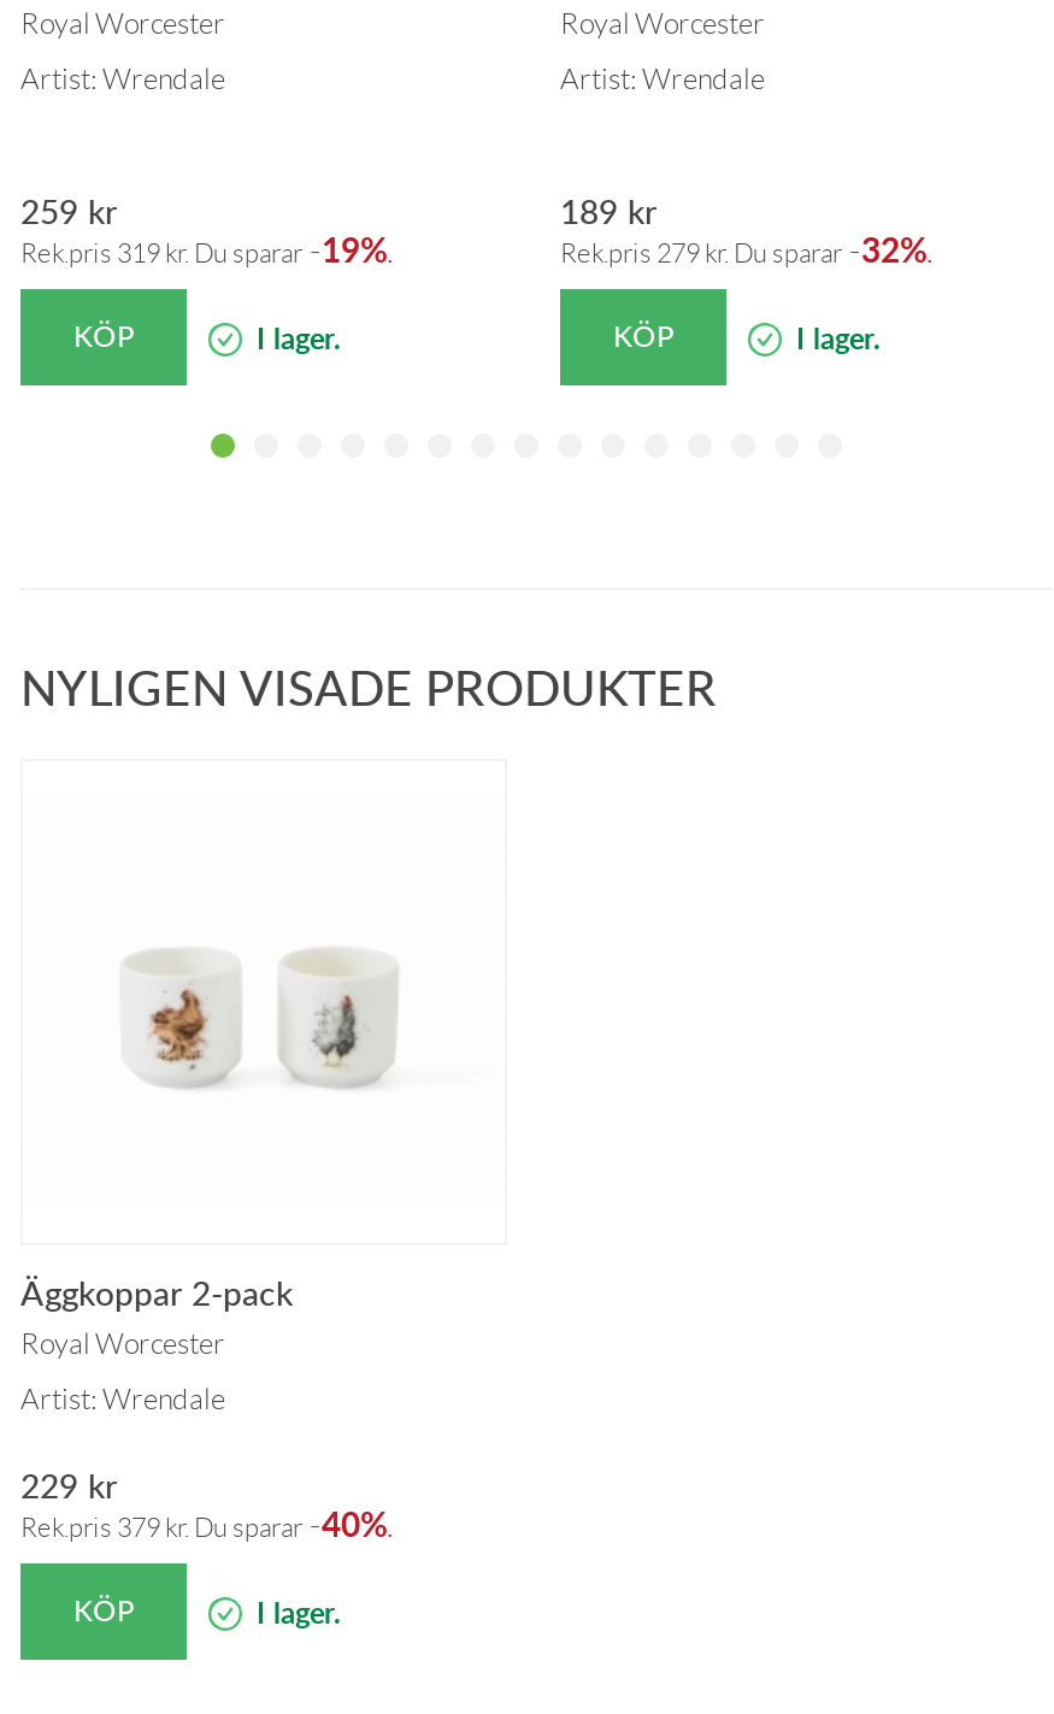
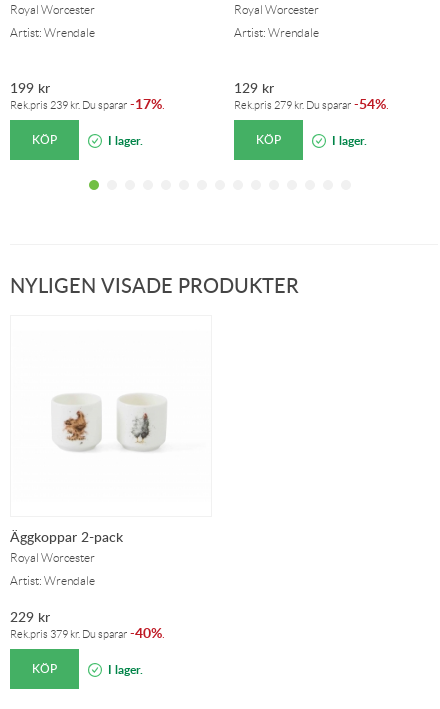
- 259 kr
+ 199 kr

- 189 kr
+ 129 kr

- Rek.pris 319kr. Du sparar -19%.
+ Rek.pris 239kr. Du sparar -17%.

- Rek.pris 279kr. Du sparar -32%.
+ Rek.pris 279kr. Du sparar -54%.
